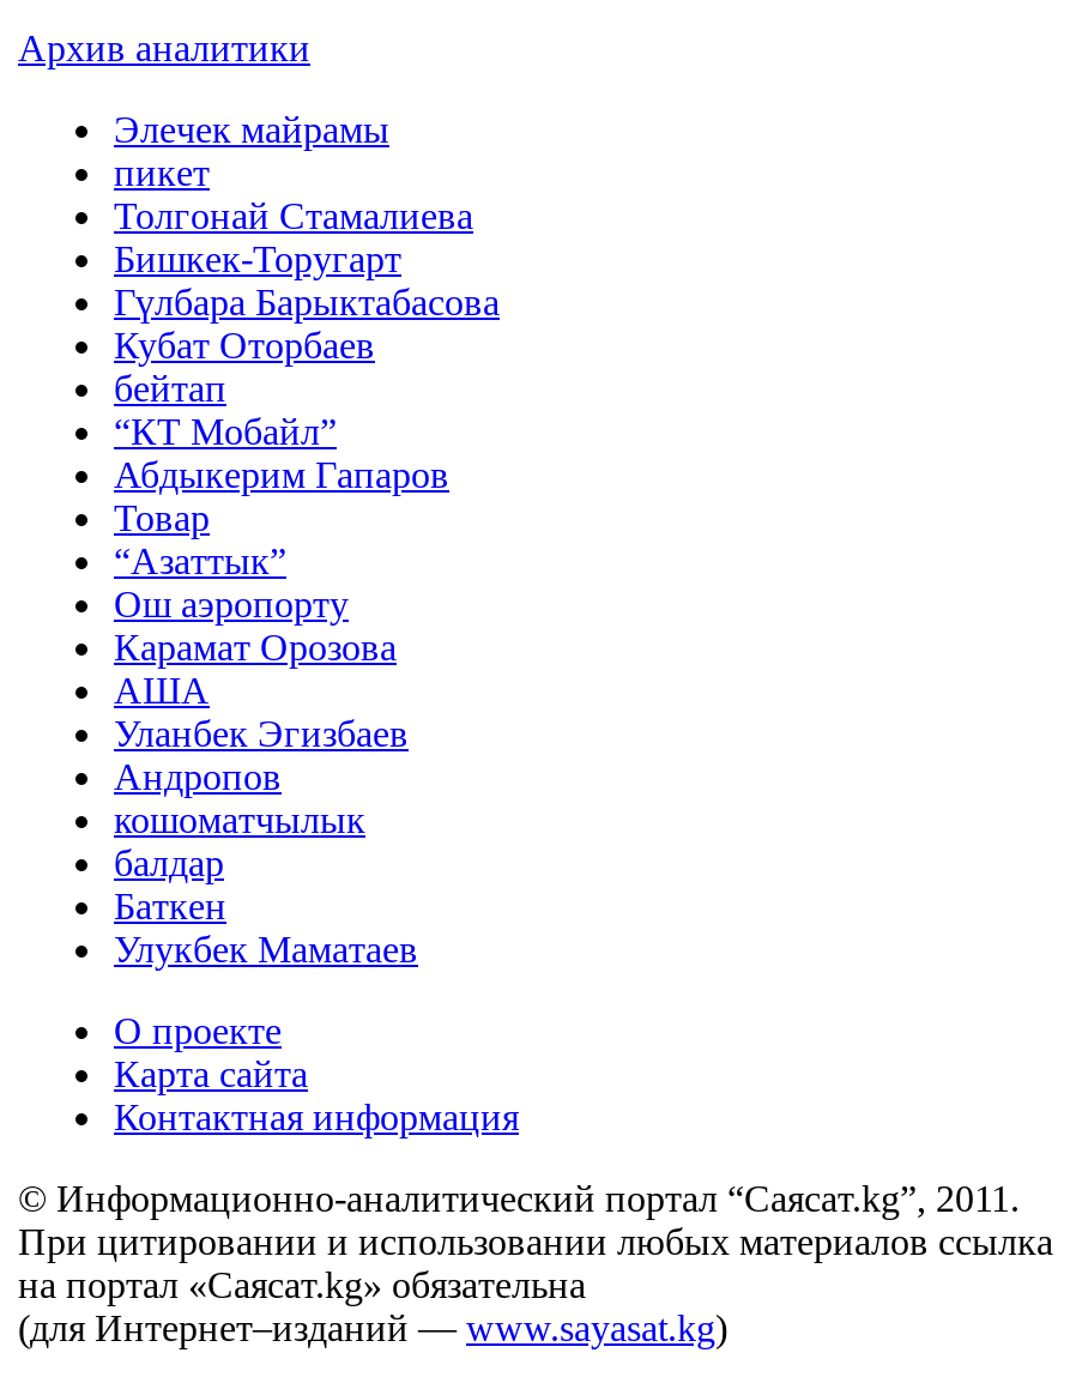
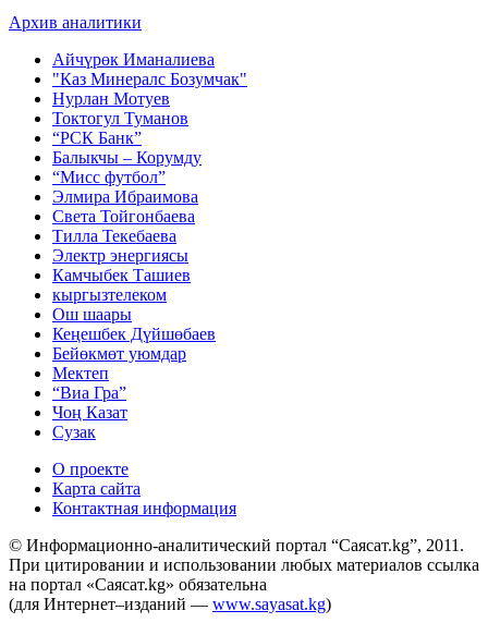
- Элечек майрамы
- пикет
- Толгонай Стамалиева
- Бишкек-Торугарт
- Гүлбара Барыктабасова
- Кубат Оторбаев
- бейтап
- “КТ Мобайл”
- Абдыкерим Гапаров
- Товар
- “Азаттык”
- Ош аэропорту
- Карамат Орозова
- АША
- Уланбек Эгизбаев
- Андропов
- кошоматчылык
- балдар
- Баткен
- Улукбек Маматаев
+ Айчүрөк Иманалиева
+ "Каз Минералс Бозумчак"
+ Нурлан Мотуев
+ Токтогул Туманов
+ “РСК Банк”
+ Балыкчы – Корумду
+ “Мисс футбол”
+ Элмира Ибраимова
+ Света Тойгонбаева
+ Тилла Текебаева
+ Электр энергиясы
+ Камчыбек Ташиев
+ кыргызтелеком
+ Ош шаары
+ Кеңешбек Дүйшөбаев
+ Бейөкмөт уюмдар
+ Мектеп
+ “Виа Гра”
+ Чоң Казат
+ Сузак
